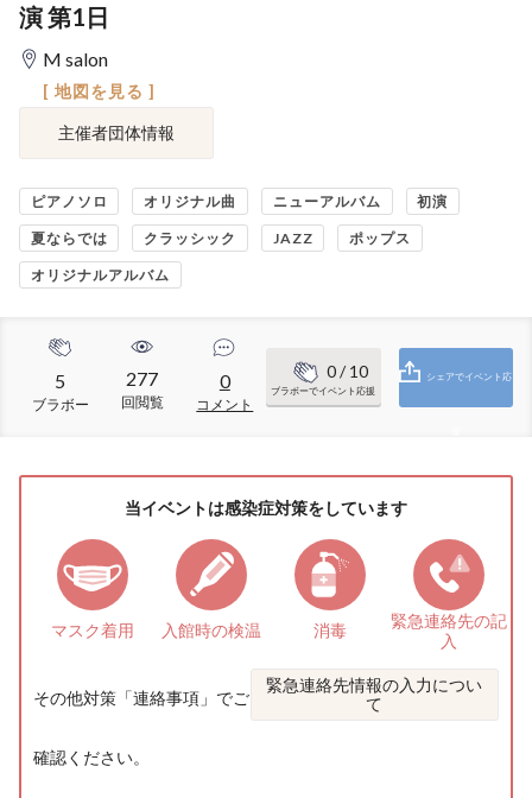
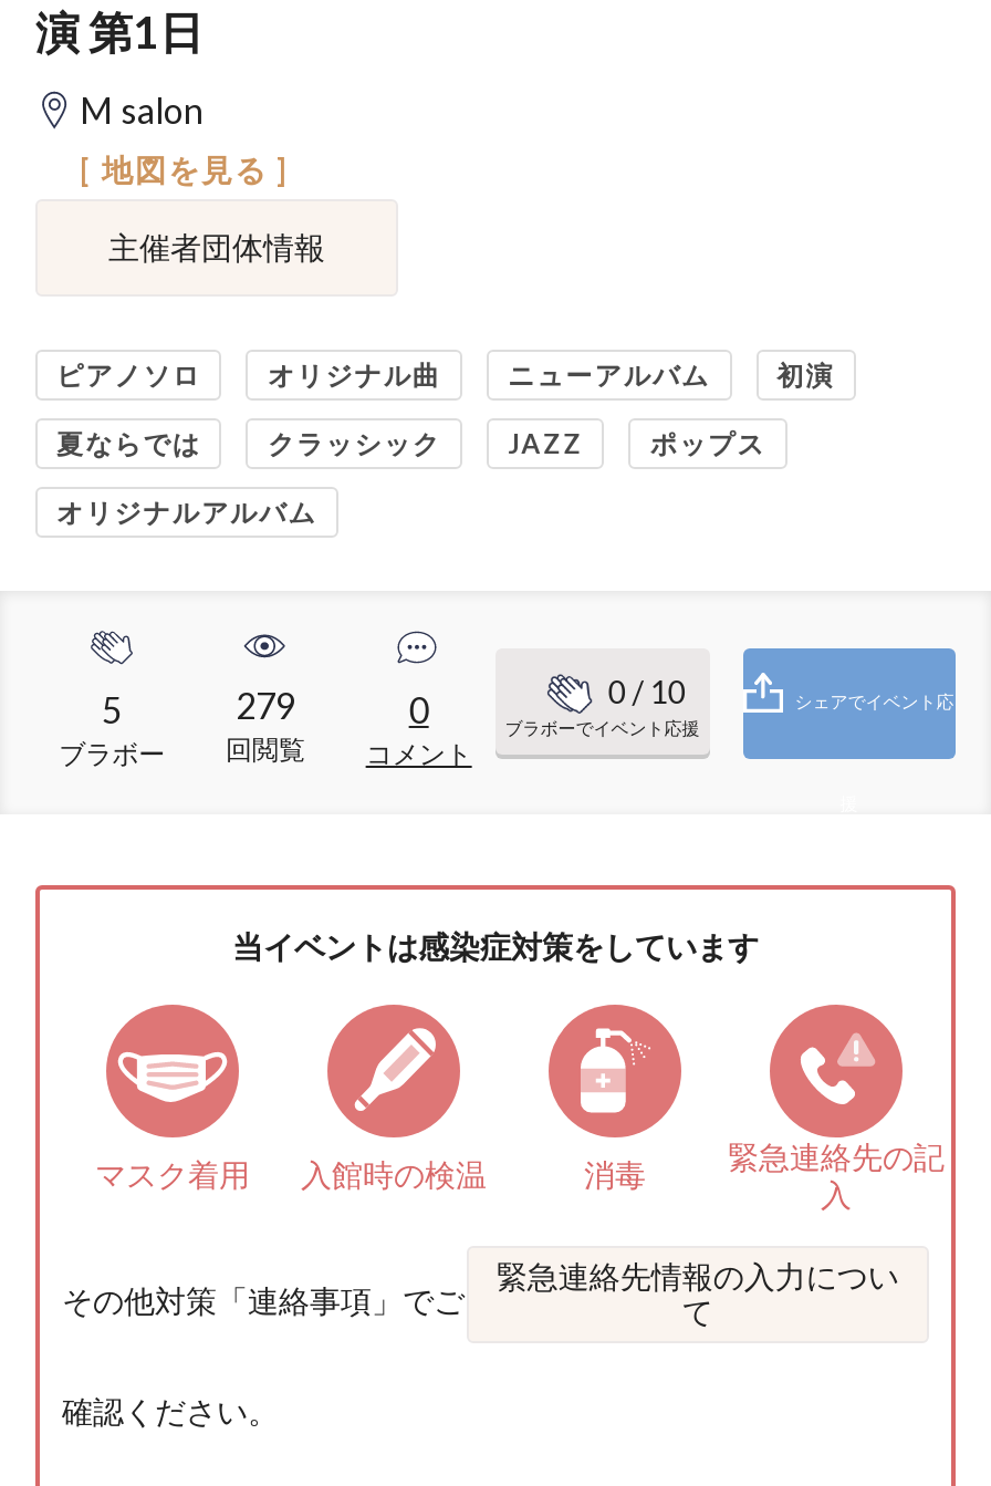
- 277
+ 279
